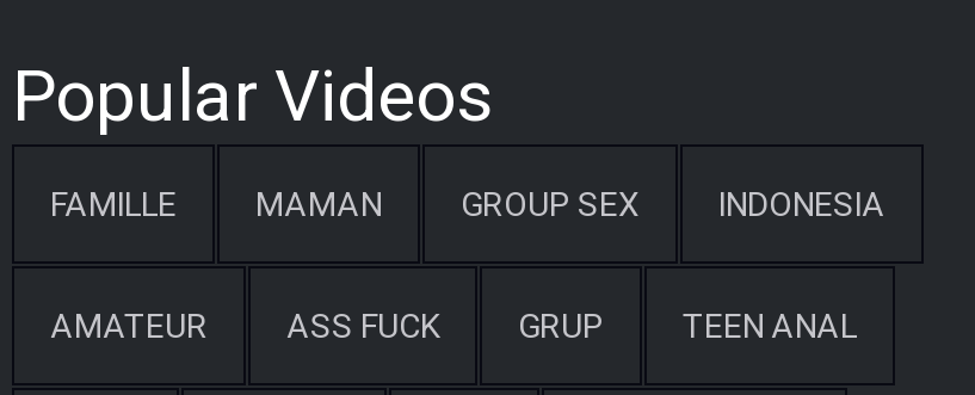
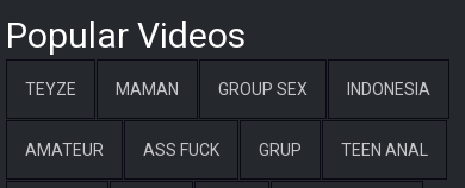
- FAMILLE
+ TEYZE
